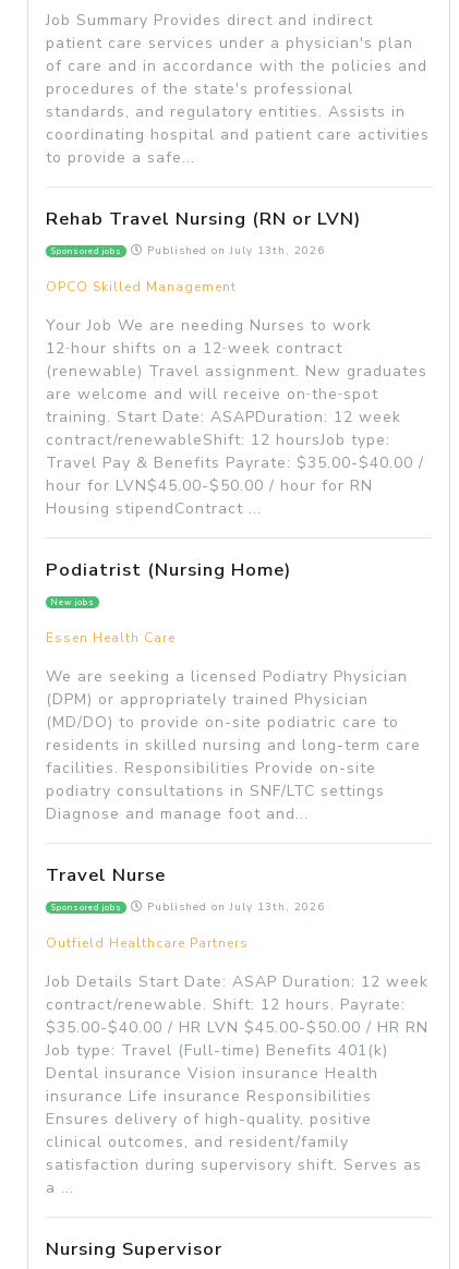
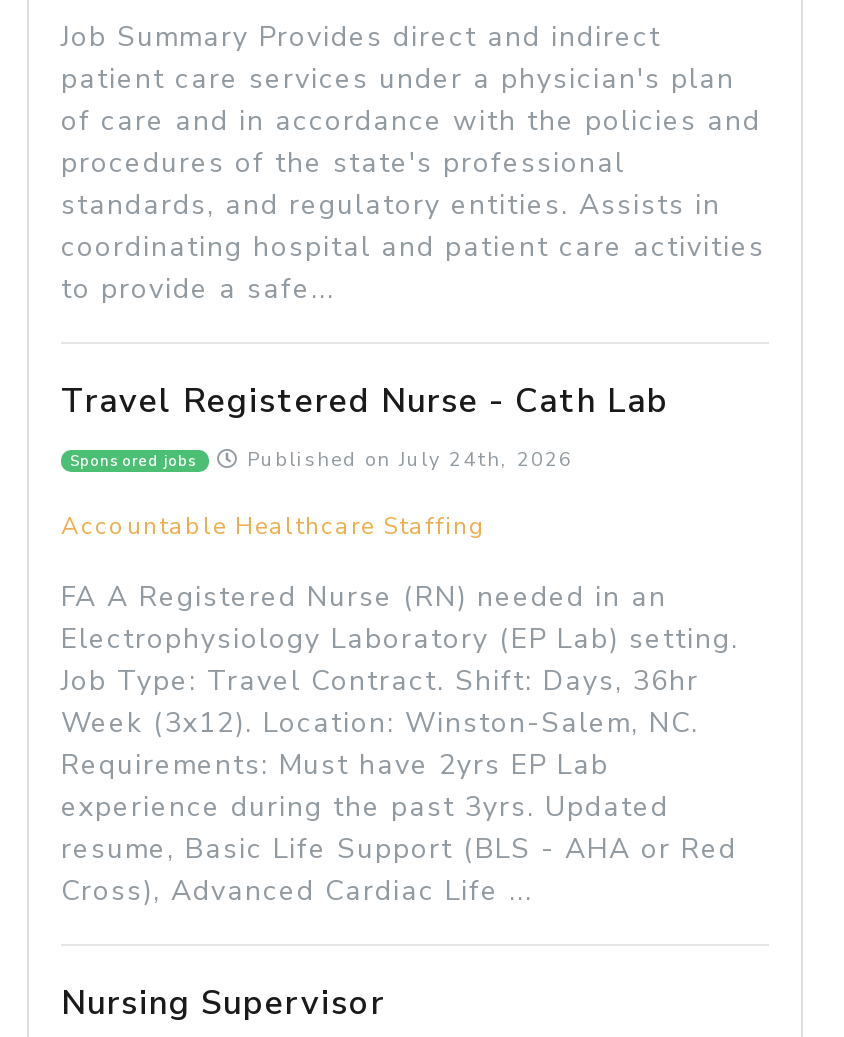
- Rehab Travel Nursing (RN or LVN)
+ Travel Registered Nurse - Cath Lab

- Published on July 13th, 2026
- OPCO Skilled Management
- Your Job We are needing Nurses to work
- 12‑hour shifts on a 12‑week contract
- (renewable) Travel assignment. New graduates
- are welcome and will receive on‑the‑spot
- training. Start Date: ASAPDuration: 12 week
- contract/renewableShift: 12 hoursJob type:
- Travel Pay & Benefits Payrate: $35.00-$40.00 /
- hour for LVN$45.00-$50.00 / hour for RN
- Housing stipendContract ...
- Podiatrist (Nursing Home)
- New jobs
- Essen Health Care
- We are seeking a licensed Podiatry Physician
- (DPM) or appropriately trained Physician
- (MD/DO) to provide on-site podiatric care to
- residents in skilled nursing and long-term care
- facilities. Responsibilities Provide on-site
- podiatry consultations in SNF/LTC settings
- Diagnose and manage foot and...
- Travel Nurse
- Sponsored jobs
- Published on July 13th, 2026
- Outfield Healthcare Partners
- Job Details Start Date: ASAP Duration: 12 week
- contract/renewable. Shift: 12 hours. Payrate:
- $35.00-$40.00 / HR LVN $45.00-$50.00 / HR RN
- Job type: Travel (Full-time) Benefits 401(k)
- Dental insurance Vision insurance Health
- insurance Life insurance Responsibilities
- Ensures delivery of high-quality, positive
- clinical outcomes, and resident/family
- satisfaction during supervisory shift. Serves as
- a ...
+ Published on July 24th, 2026
+ Accountable Healthcare Staffing
+ FA A Registered Nurse (RN) needed in an
+ Electrophysiology Laboratory (EP Lab) setting.
+ Job Type: Travel Contract. Shift: Days, 36hr
+ Week (3x12). Location: Winston-Salem, NC.
+ Requirements: Must have 2yrs EP Lab
+ experience during the past 3yrs. Updated
+ resume, Basic Life Support (BLS - AHA or Red
+ Cross), Advanced Cardiac Life ...
